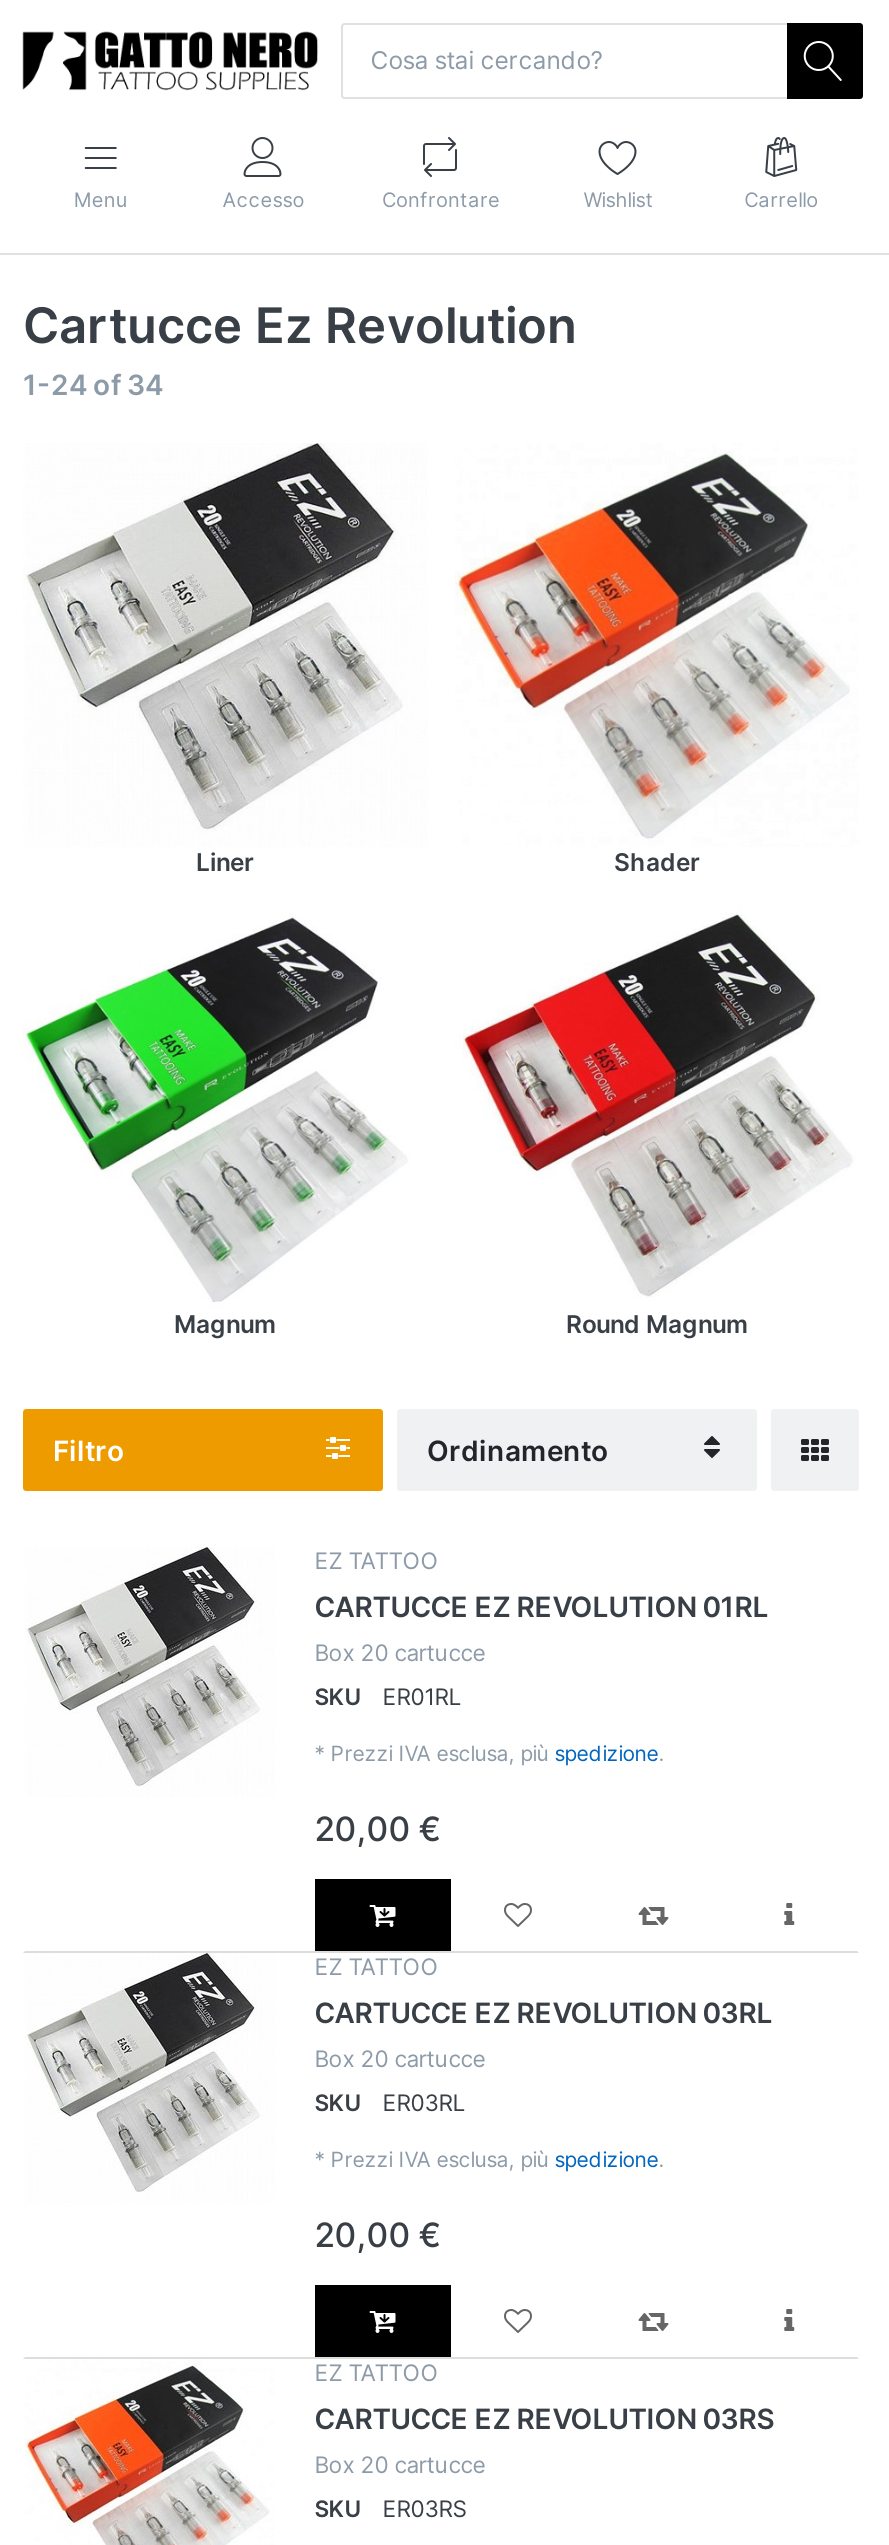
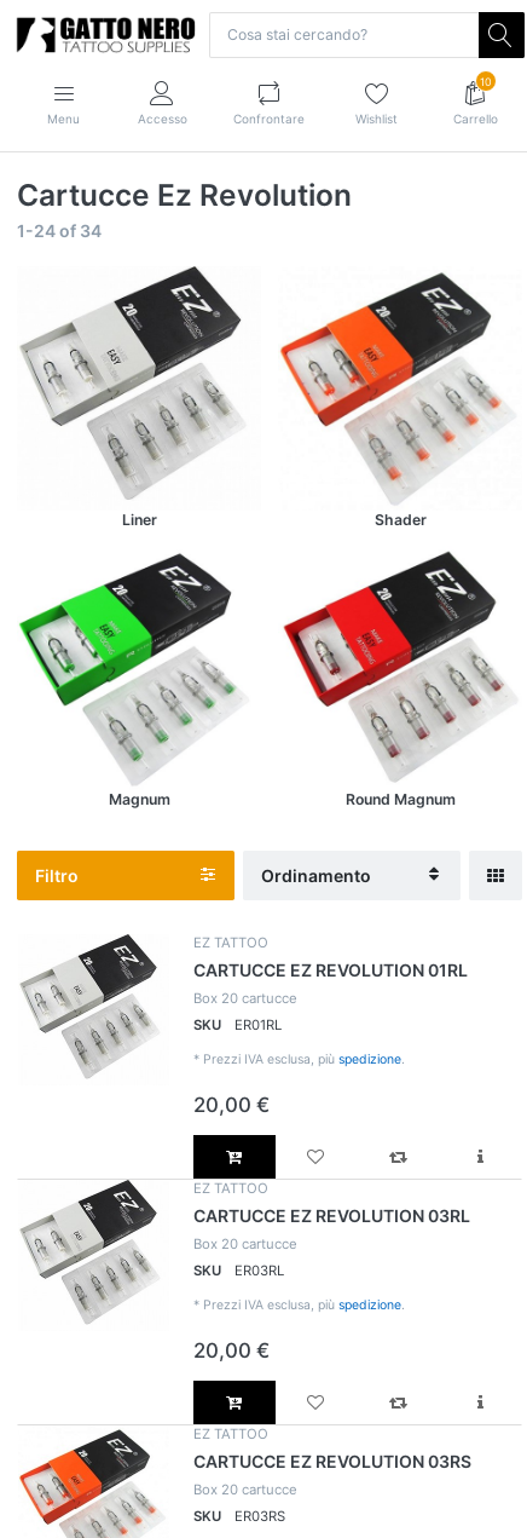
+ 10
